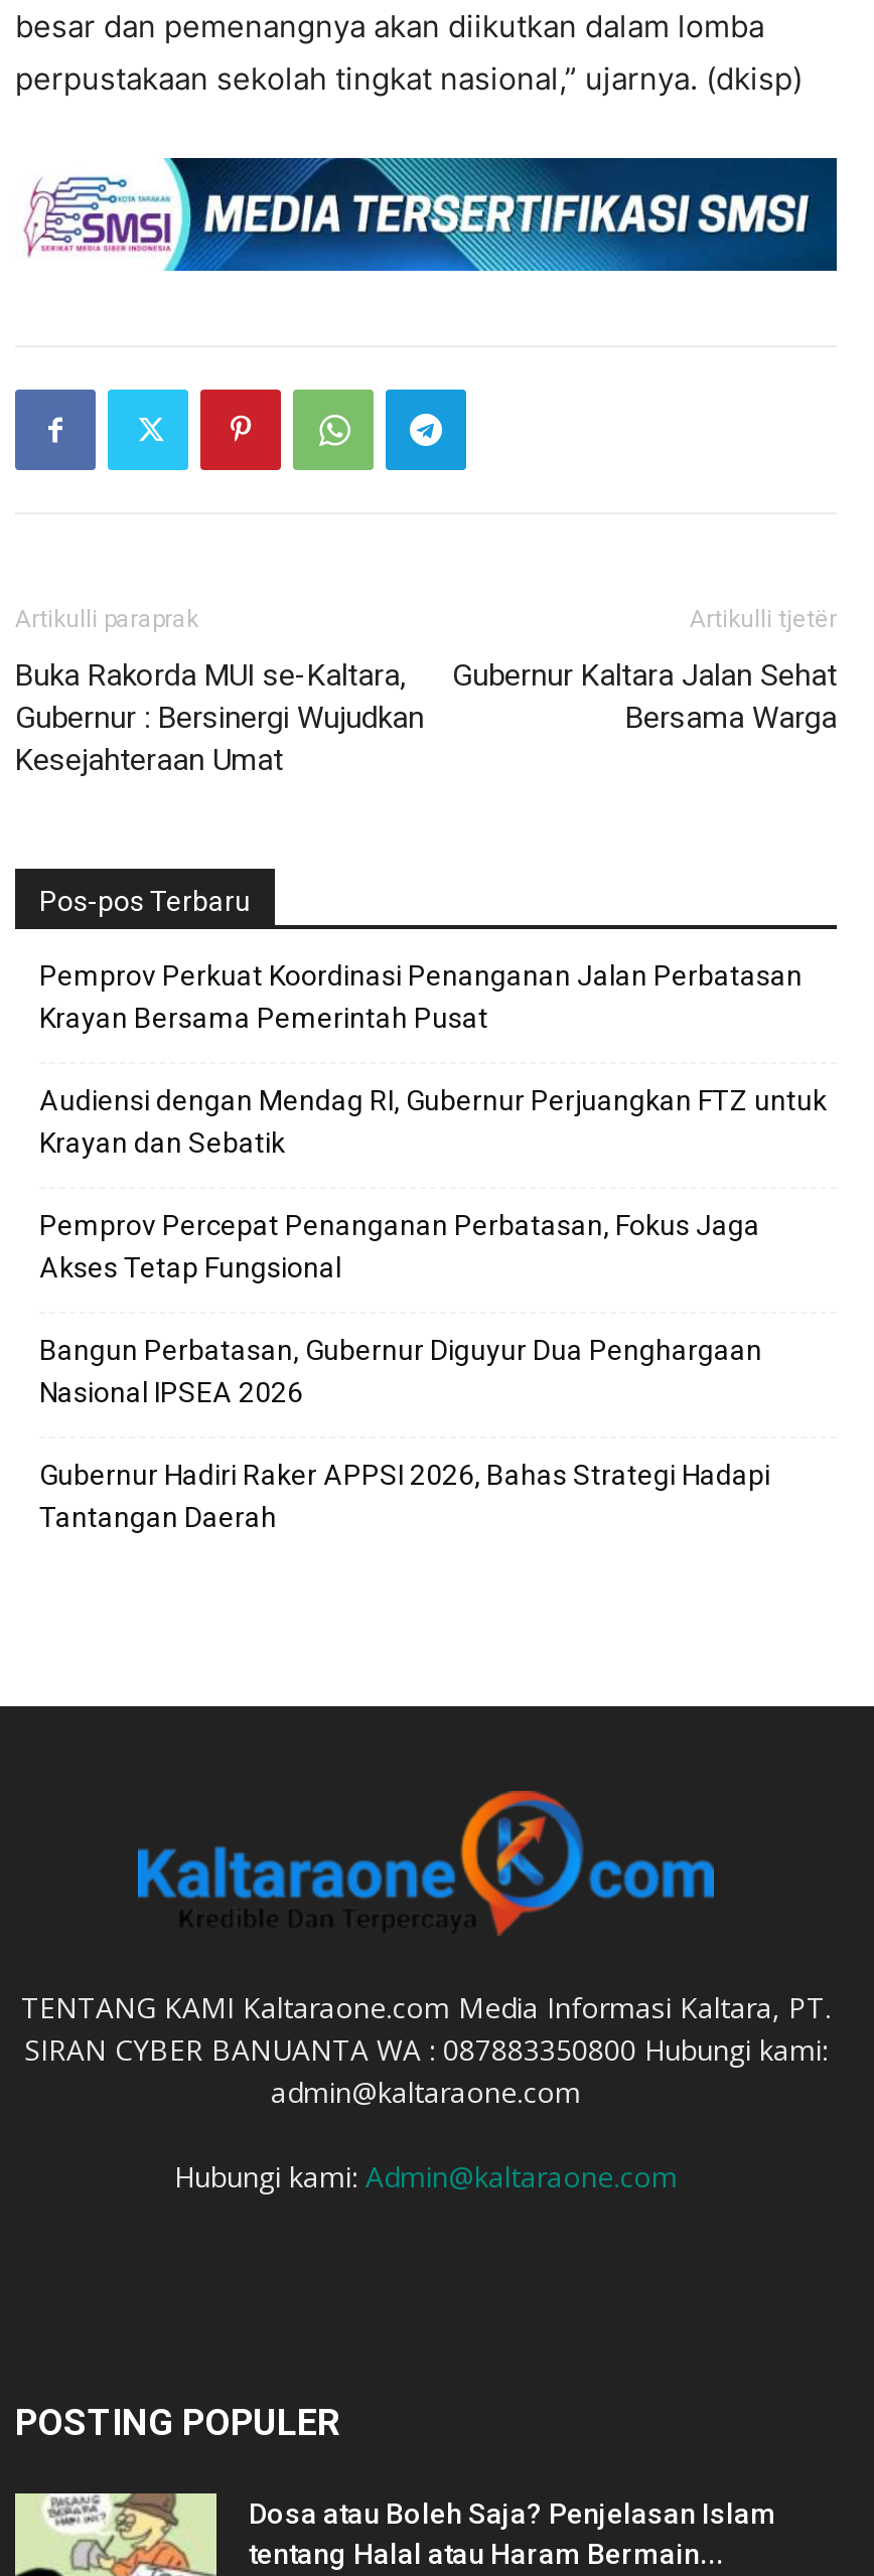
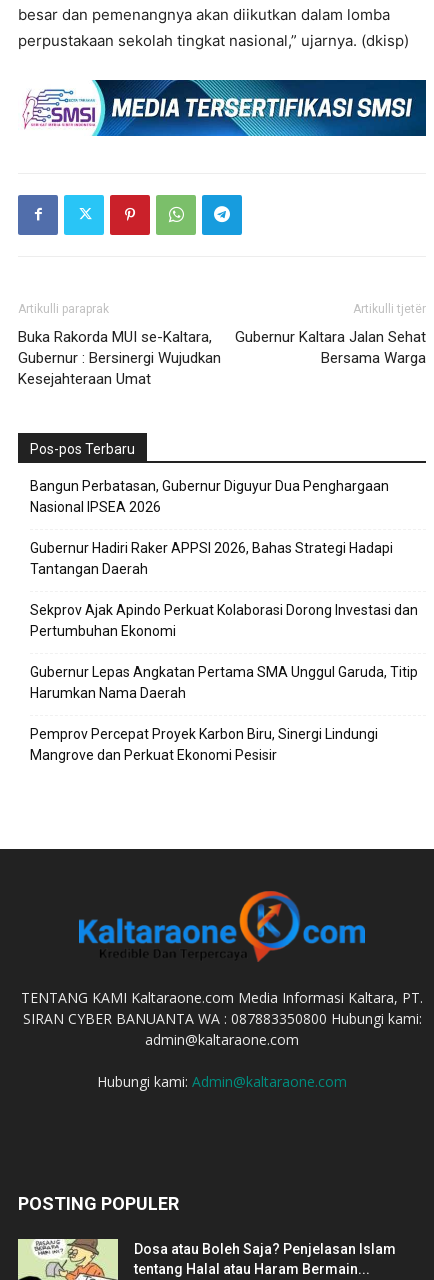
- Pemprov Perkuat Koordinasi Penanganan Jalan Perbatasan
- Krayan Bersama Pemerintah Pusat
- Audiensi dengan Mendag RI, Gubernur Perjuangkan FTZ untuk
- Krayan dan Sebatik
- Pemprov Percepat Penanganan Perbatasan, Fokus Jaga
- Akses Tetap Fungsional

moved up: Bangun Perbatasan, Gubernur Diguyur Dua Penghargaan | Nasional IPSEA 2026 | Gubernur Hadiri Raker APPSI 2026, Bahas Strategi Hadapi | Tantangan Daerah

+ Sekprov Ajak Apindo Perkuat Kolaborasi Dorong Investasi dan
+ Pertumbuhan Ekonomi
+ Gubernur Lepas Angkatan Pertama SMA Unggul Garuda, Titip
+ Harumkan Nama Daerah
+ Pemprov Percepat Proyek Karbon Biru, Sinergi Lindungi
+ Mangrove dan Perkuat Ekonomi Pesisir
